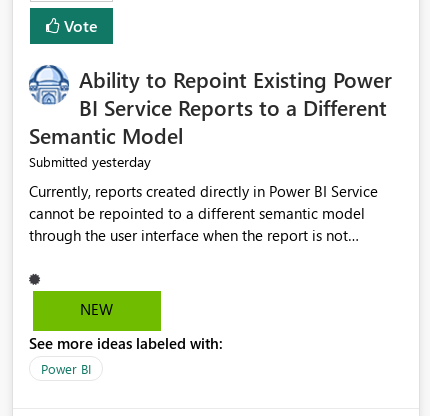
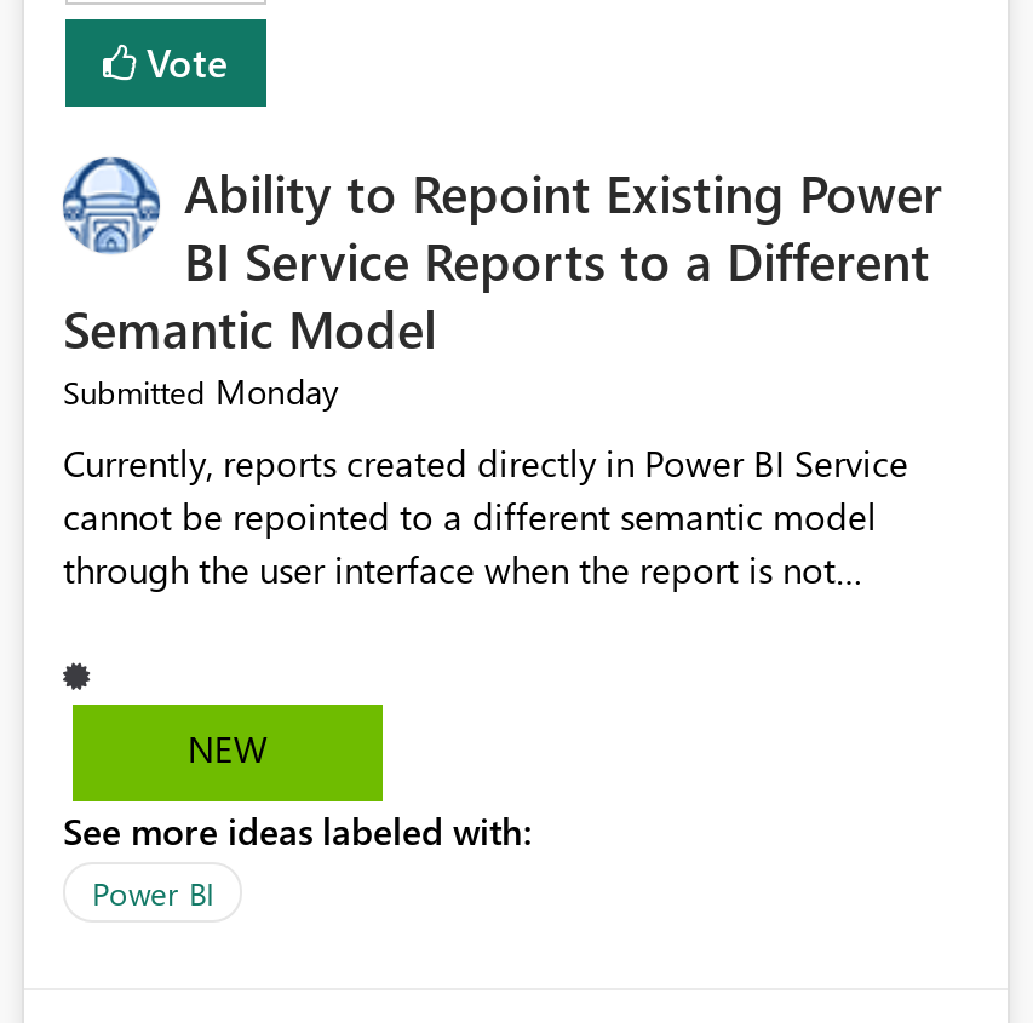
- Submitted yesterday
+ Submitted Monday
